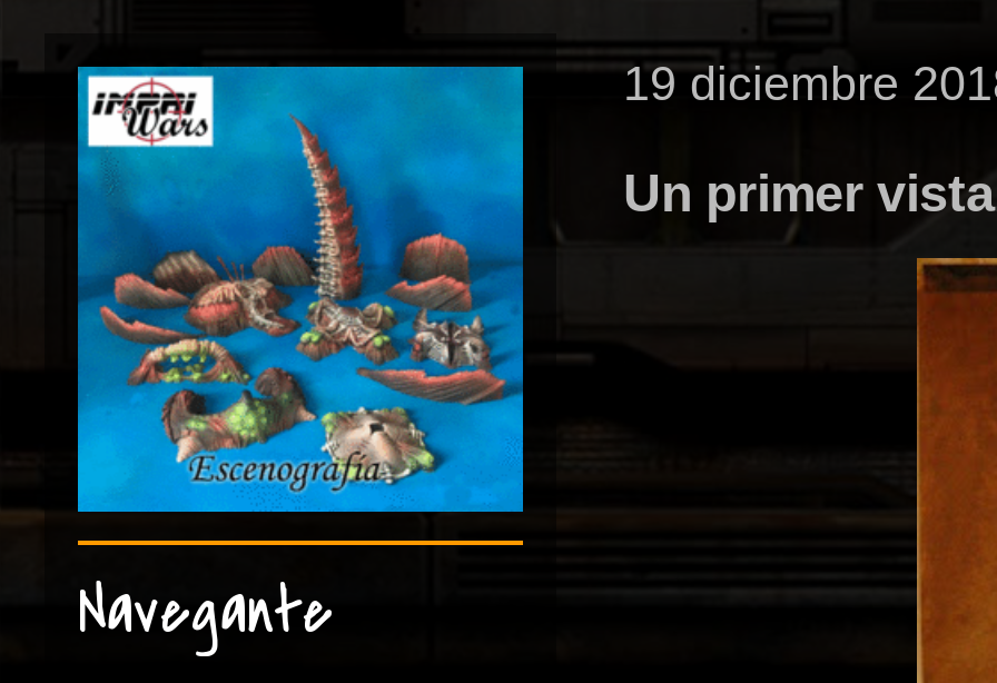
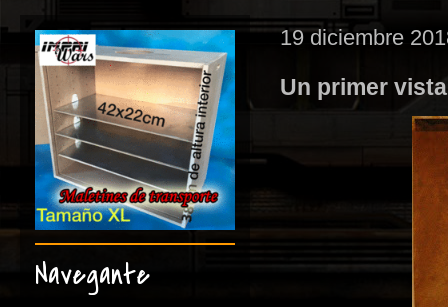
- [image]
+ [image]
